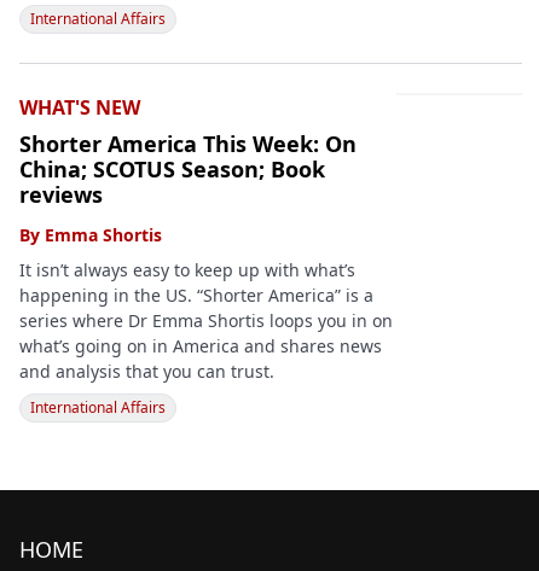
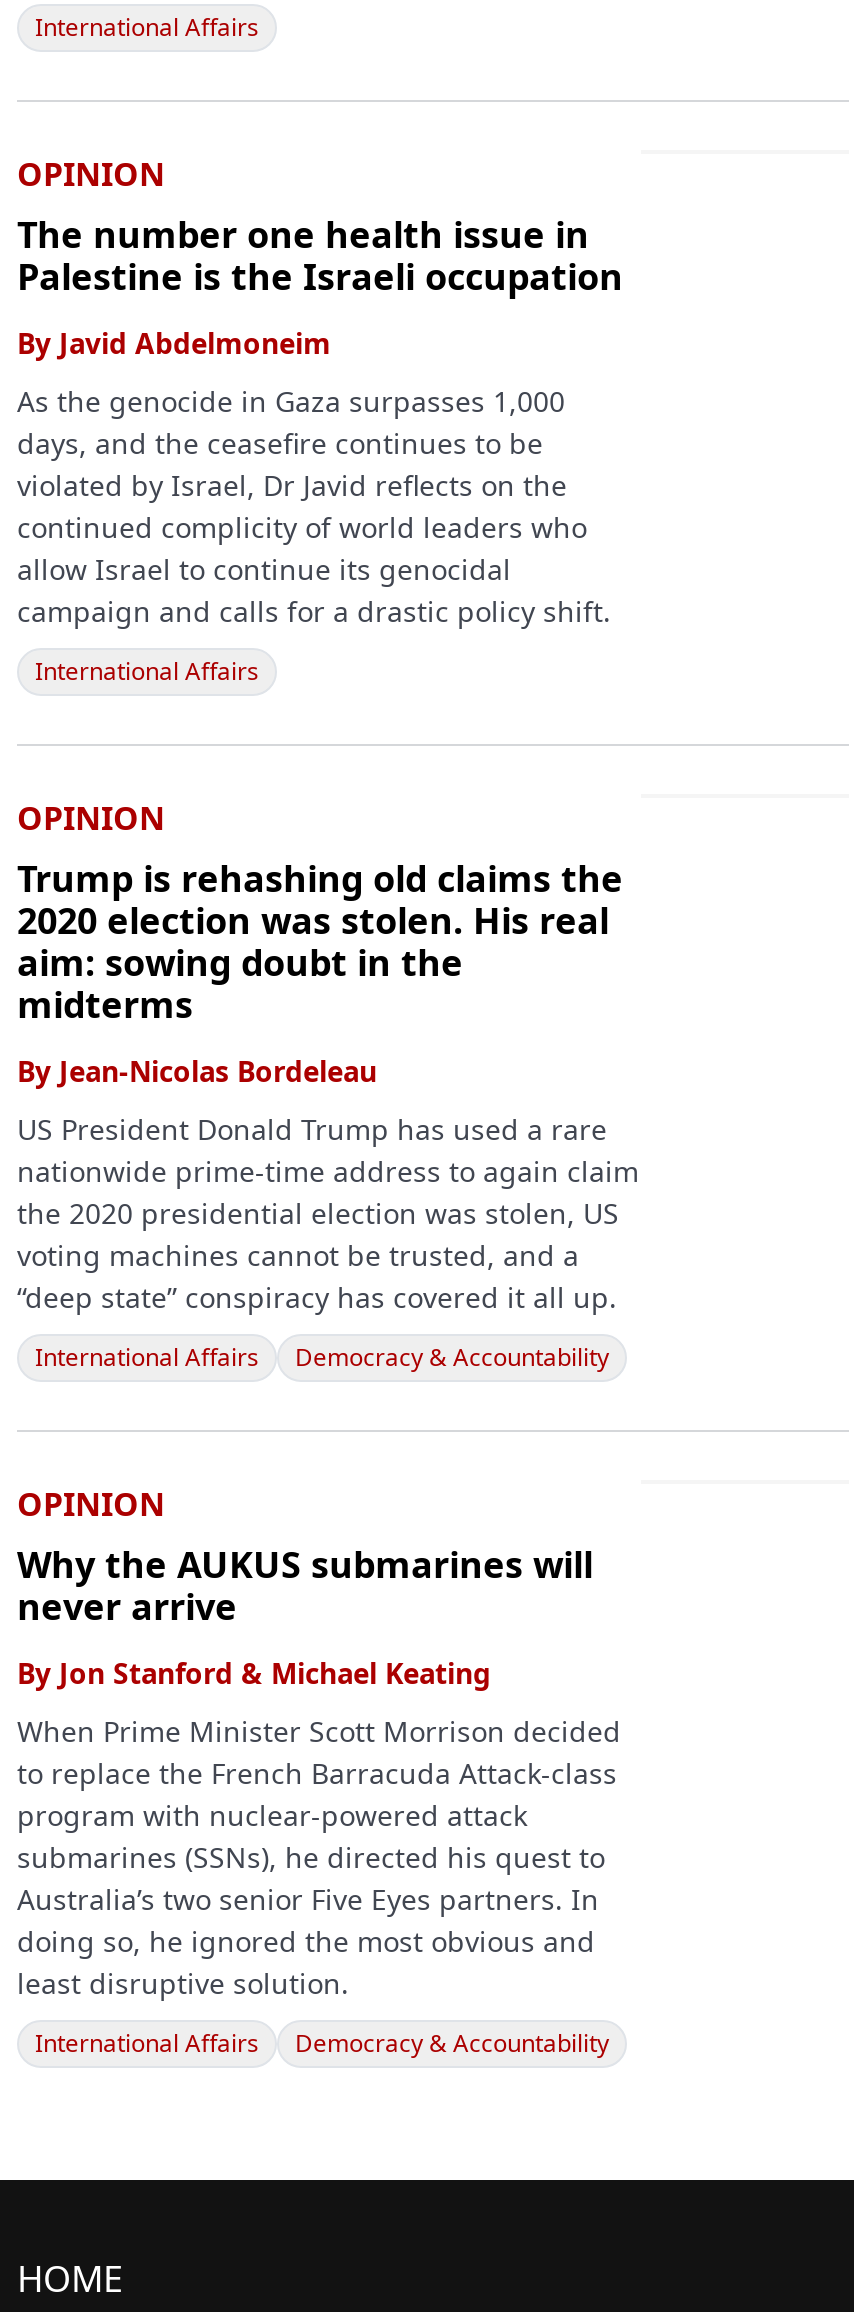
- WHAT'S NEW
- Shorter America This Week: On
- China; SCOTUS Season; Book
- reviews
+ OPINION
+ The number one health issue in
+ Palestine is the Israeli occupation

- By Emma Shortis
+ By Javid Abdelmoneim

- It isn’t always easy to keep up with what’s
- happening in the US. “Shorter America” is a
- series where Dr Emma Shortis loops you in on
- what’s going on in America and shares news
- and analysis that you can trust.
+ As the genocide in Gaza surpasses 1,000
+ days, and the ceasefire continues to be
+ violated by Israel, Dr Javid reflects on the
+ continued complicity of world leaders who
+ allow Israel to continue its genocidal
+ campaign and calls for a drastic policy shift.

+ OPINION
+ Trump is rehashing old claims the
+ 2020 election was stolen. His real
+ aim: sowing doubt in the
+ midterms
+ By Jean-Nicolas Bordeleau
+ US President Donald Trump has used a rare
+ nationwide prime-time address to again claim
+ the 2020 presidential election was stolen, US
+ voting machines cannot be trusted, and a
+ “deep state” conspiracy has covered it all up.
+ International Affairs
+ Democracy & Accountability
+ OPINION
+ Why the AUKUS submarines will
+ never arrive
+ By Jon Stanford & Michael Keating
+ When Prime Minister Scott Morrison decided
+ to replace the French Barracuda Attack-class
+ program with nuclear-powered attack
+ submarines (SSNs), he directed his quest to
+ Australia’s two senior Five Eyes partners. In
+ doing so, he ignored the most obvious and
+ least disruptive solution.
+ International Affairs
+ Democracy & Accountability
